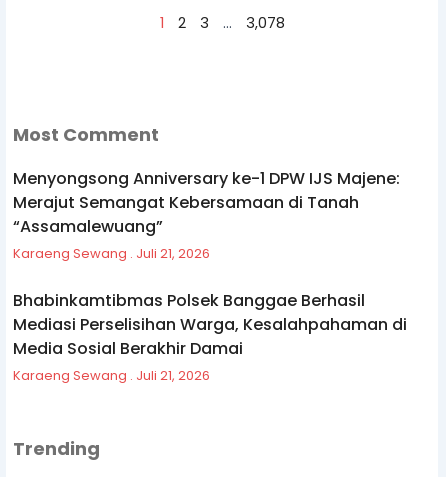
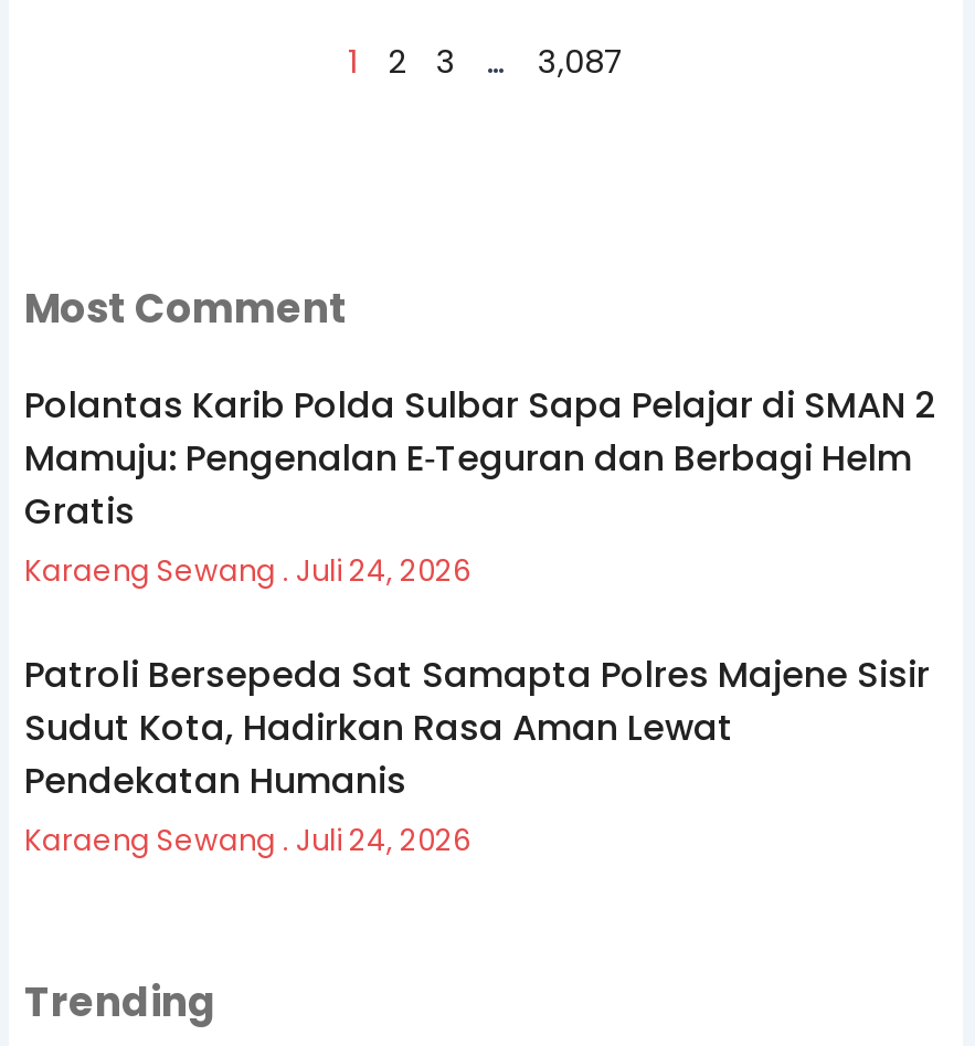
- 3,078
+ 3,087

- Menyongsong Anniversary ke-1 DPW IJS Majene:
- Merajut Semangat Kebersamaan di Tanah
- “Assamalewuang”
- Karaeng Sewang Juli 21, 2026
+ Polantas Karib Polda Sulbar Sapa Pelajar di SMAN 2
+ Mamuju: Pengenalan E‑Teguran dan Berbagi Helm
+ Gratis
+ Karaeng Sewang Juli 24, 2026

- Bhabinkamtibmas Polsek Banggae Berhasil
- Mediasi Perselisihan Warga, Kesalahpahaman di
- Media Sosial Berakhir Damai
- Karaeng Sewang Juli 21, 2026
+ Patroli Bersepeda Sat Samapta Polres Majene Sisir
+ Sudut Kota, Hadirkan Rasa Aman Lewat
+ Pendekatan Humanis
+ Karaeng Sewang Juli 24, 2026
